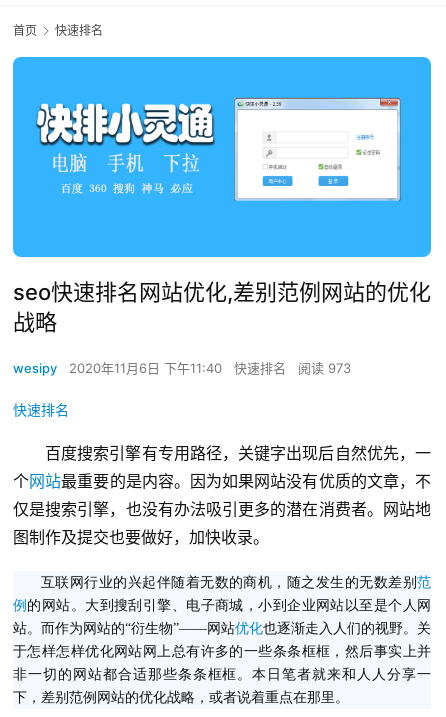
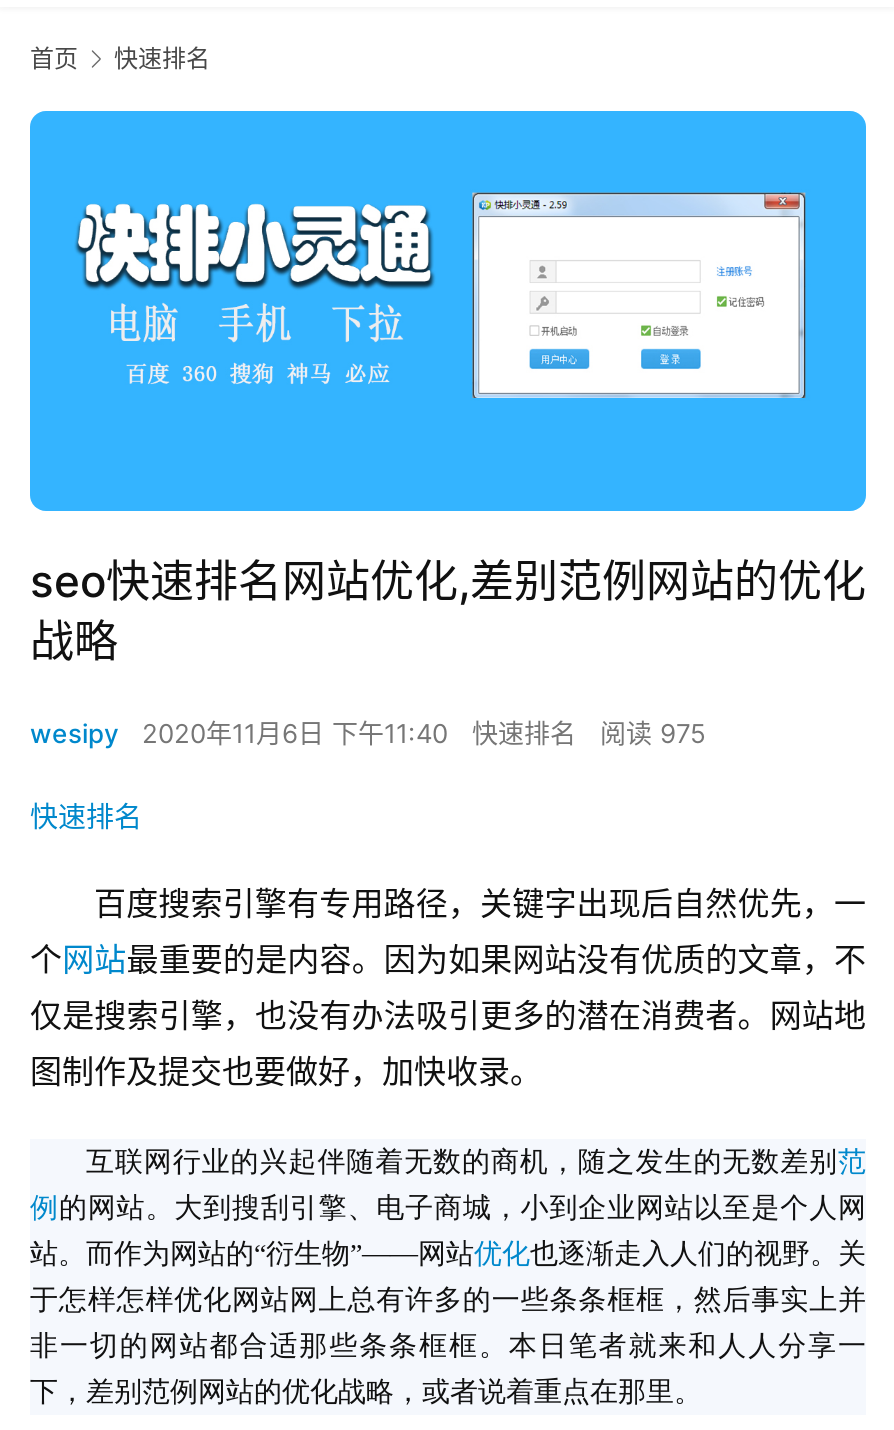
- wesipy 2020年11月6日 下午11:40 快速排名 阅读 973
+ wesipy 2020年11月6日 下午11:40 快速排名 阅读 975
